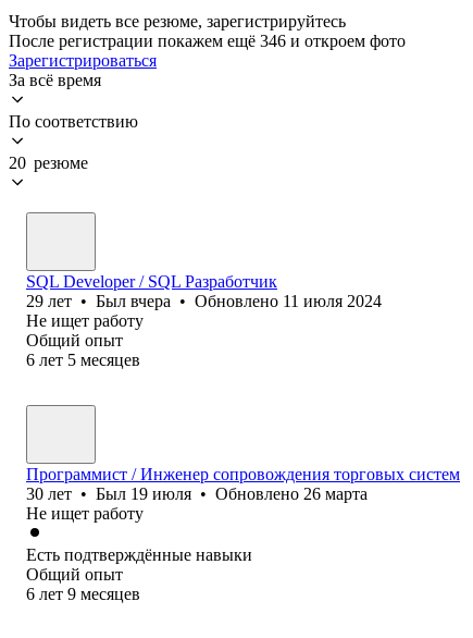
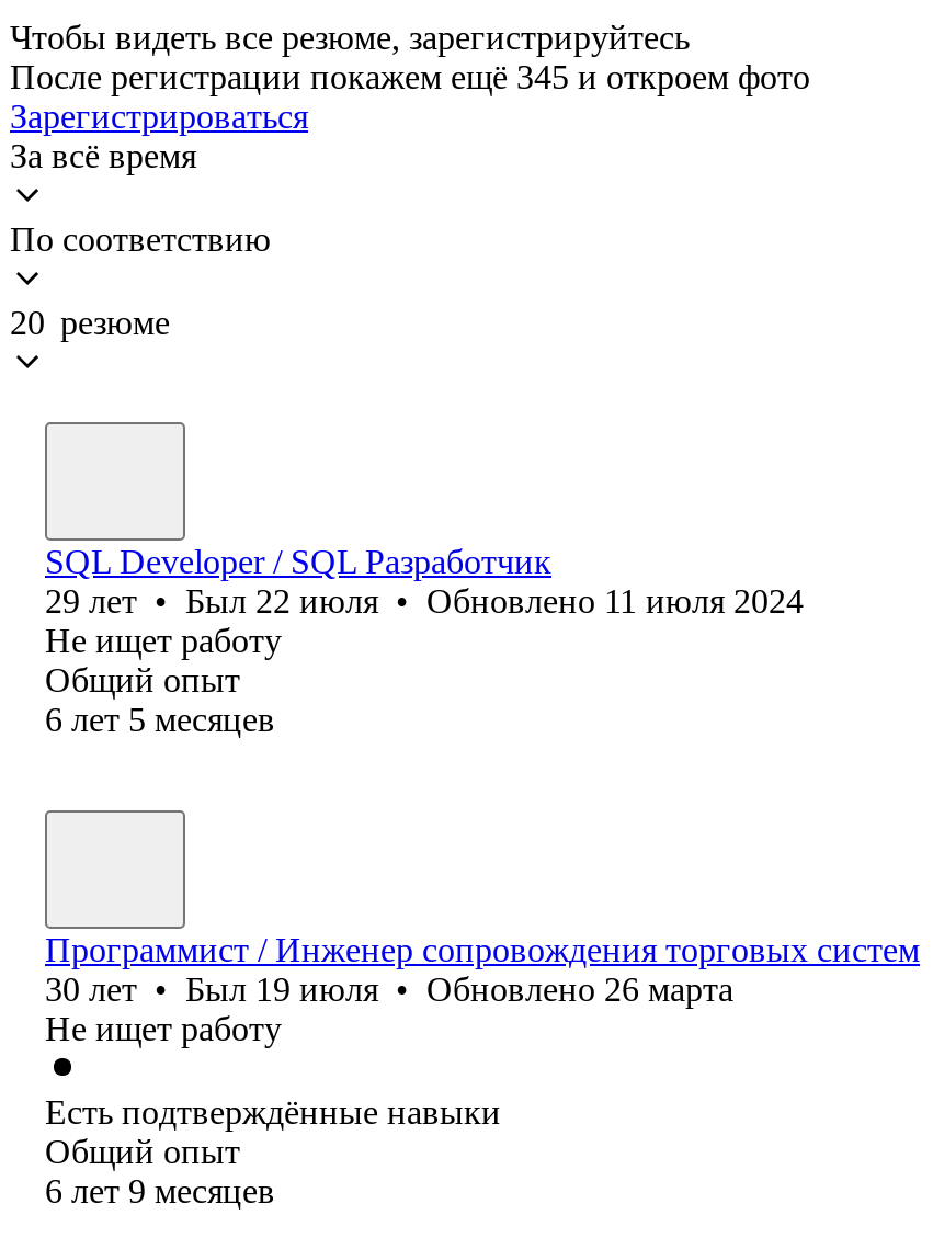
- После регистрации покажем ещё 346 и откроем фото
+ После регистрации покажем ещё 345 и откроем фото

- 29 лет • Был вчера • Обновлено 11 июля 2024
+ 29 лет • Был 22 июля • Обновлено 11 июля 2024
